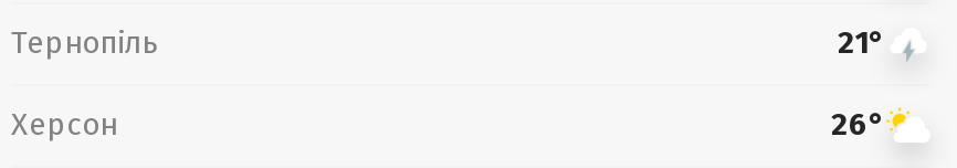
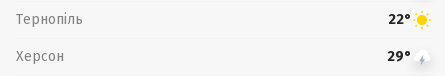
- 21°
+ 22°

- 26°
+ 29°
